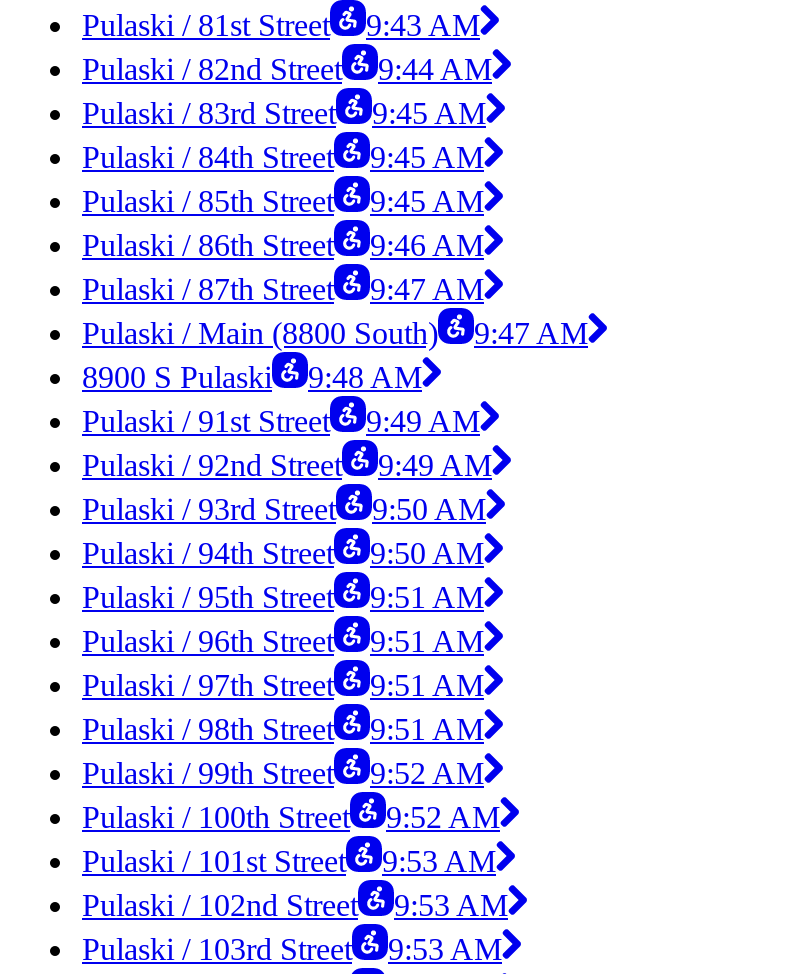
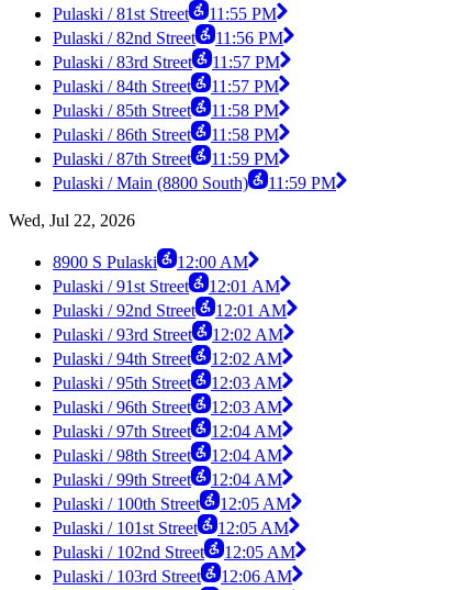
- Pulaski / 81st Street 9:43 AM
+ Pulaski / 81st Street 11:55 PM

- Pulaski / 82nd Street 9:44 AM
+ Pulaski / 82nd Street 11:56 PM

- Pulaski / 83rd Street 9:45 AM
+ Pulaski / 83rd Street 11:57 PM

- Pulaski / 84th Street 9:45 AM
+ Pulaski / 84th Street 11:57 PM

- Pulaski / 85th Street 9:45 AM
+ Pulaski / 85th Street 11:58 PM

- Pulaski / 86th Street 9:46 AM
+ Pulaski / 86th Street 11:58 PM

- Pulaski / 87th Street 9:47 AM
+ Pulaski / 87th Street 11:59 PM

- 9:47 AM
+ 11:59 PM
+ Wed, Jul 22, 2026

- 8900 S Pulaski 9:48 AM
+ 8900 S Pulaski 12:00 AM

- Pulaski / 91st Street 9:49 AM
+ Pulaski / 91st Street 12:01 AM

- Pulaski / 92nd Street 9:49 AM
+ Pulaski / 92nd Street 12:01 AM

- Pulaski / 93rd Street 9:50 AM
+ Pulaski / 93rd Street 12:02 AM

- Pulaski / 94th Street 9:50 AM
+ Pulaski / 94th Street 12:02 AM

- Pulaski / 95th Street 9:51 AM
+ Pulaski / 95th Street 12:03 AM

- Pulaski / 96th Street 9:51 AM
+ Pulaski / 96th Street 12:03 AM

- Pulaski / 97th Street 9:51 AM
+ Pulaski / 97th Street 12:04 AM

- Pulaski / 98th Street 9:51 AM
+ Pulaski / 98th Street 12:04 AM

- Pulaski / 99th Street 9:52 AM
+ Pulaski / 99th Street 12:04 AM

- Pulaski / 100th Street 9:52 AM
+ Pulaski / 100th Street 12:05 AM

- Pulaski / 101st Street 9:53 AM
+ Pulaski / 101st Street 12:05 AM

- Pulaski / 102nd Street 9:53 AM
+ Pulaski / 102nd Street 12:05 AM

- Pulaski / 103rd Street 9:53 AM
+ Pulaski / 103rd Street 12:06 AM
